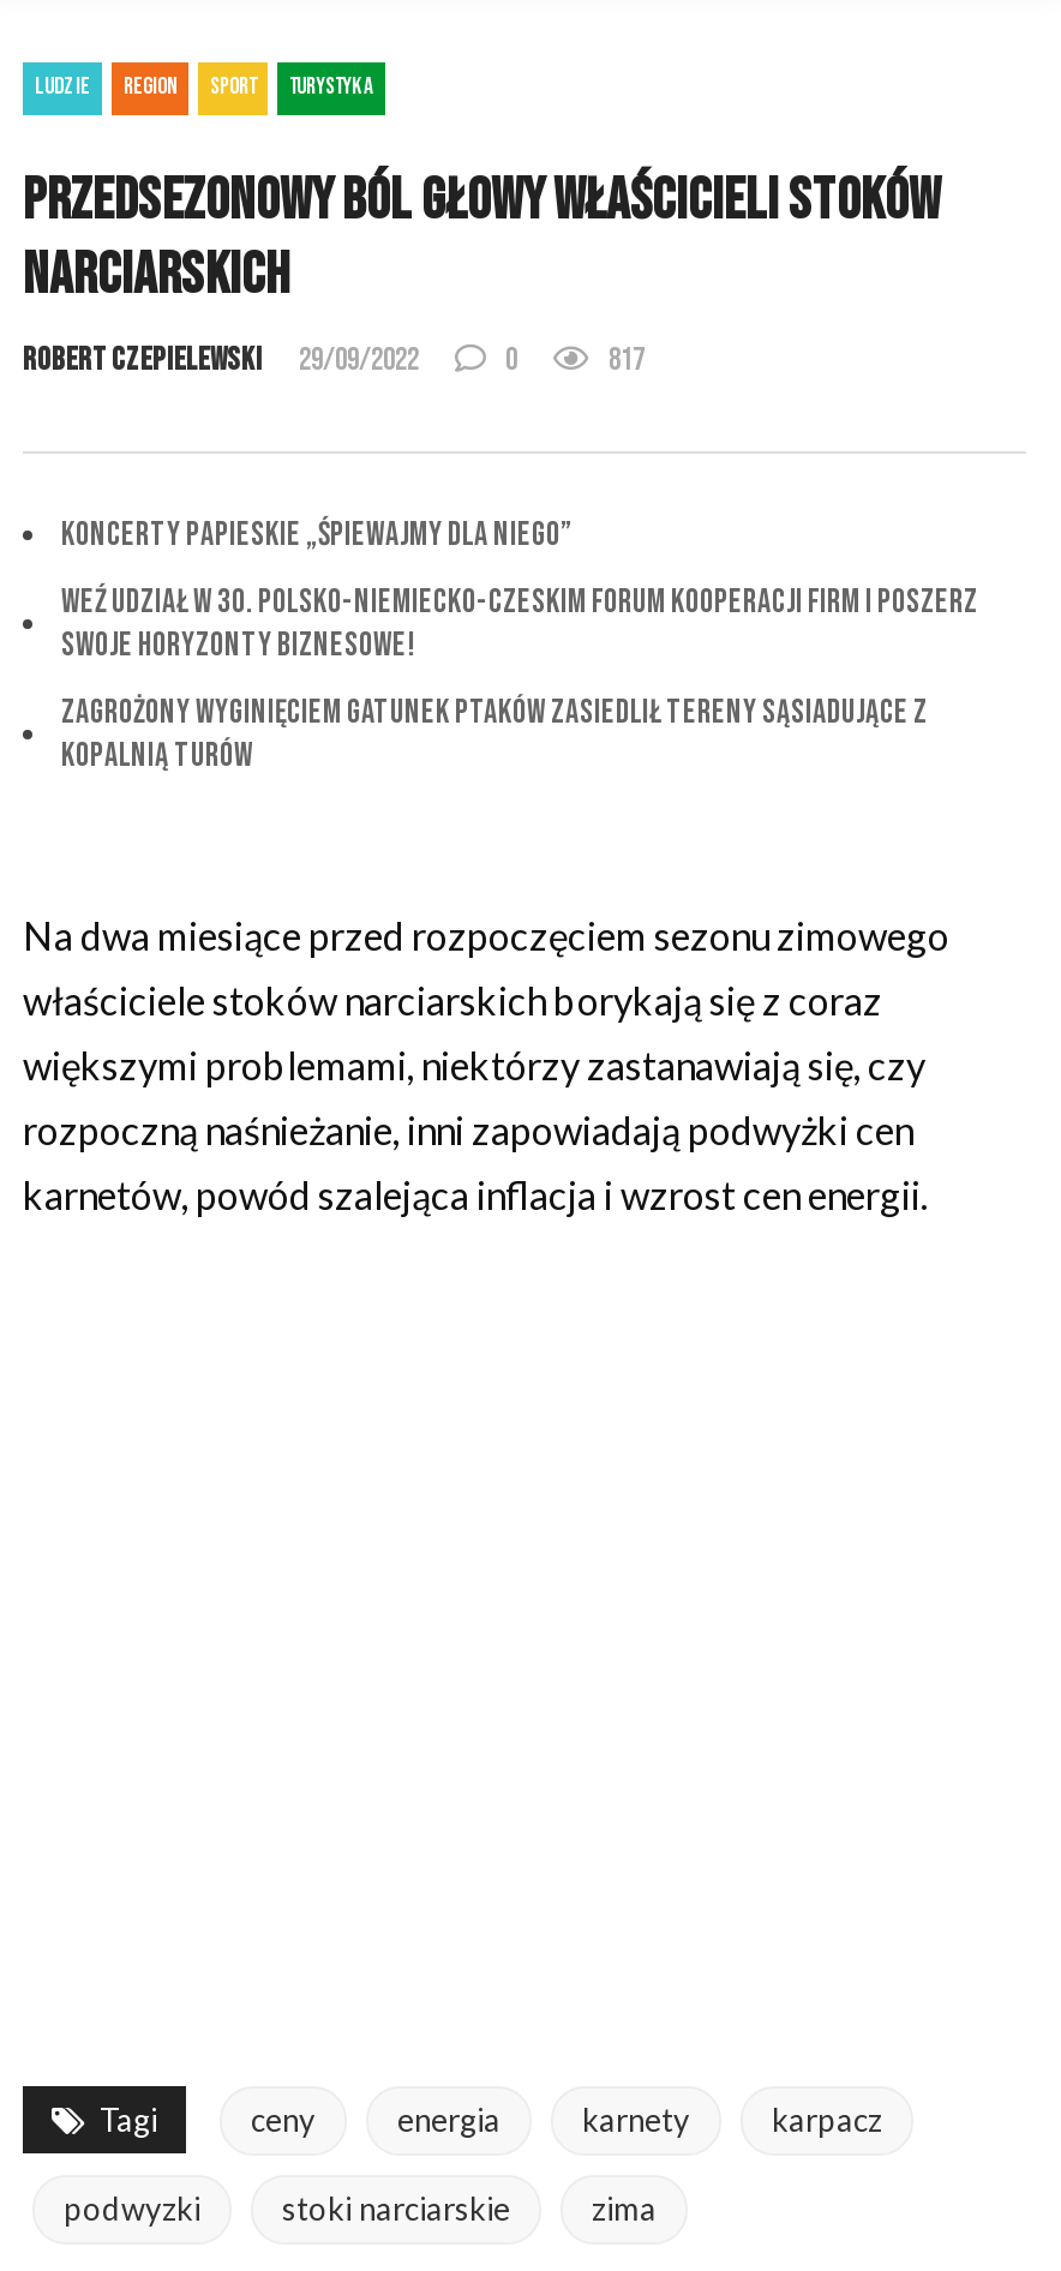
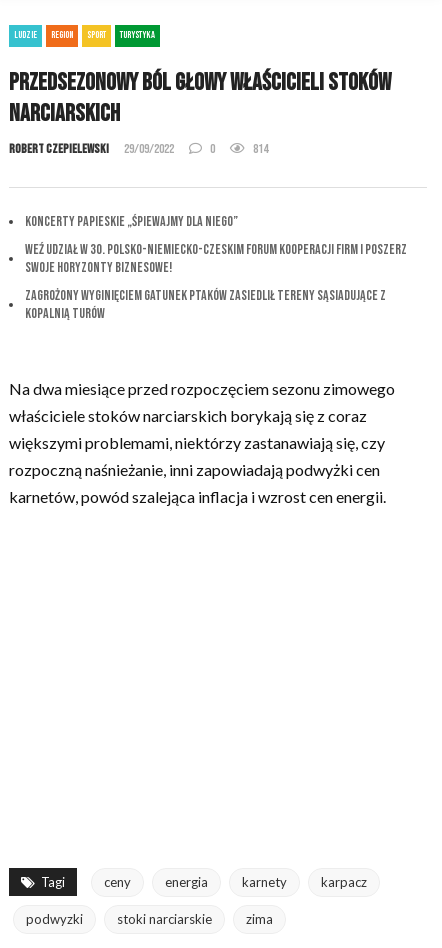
- 817
+ 814
